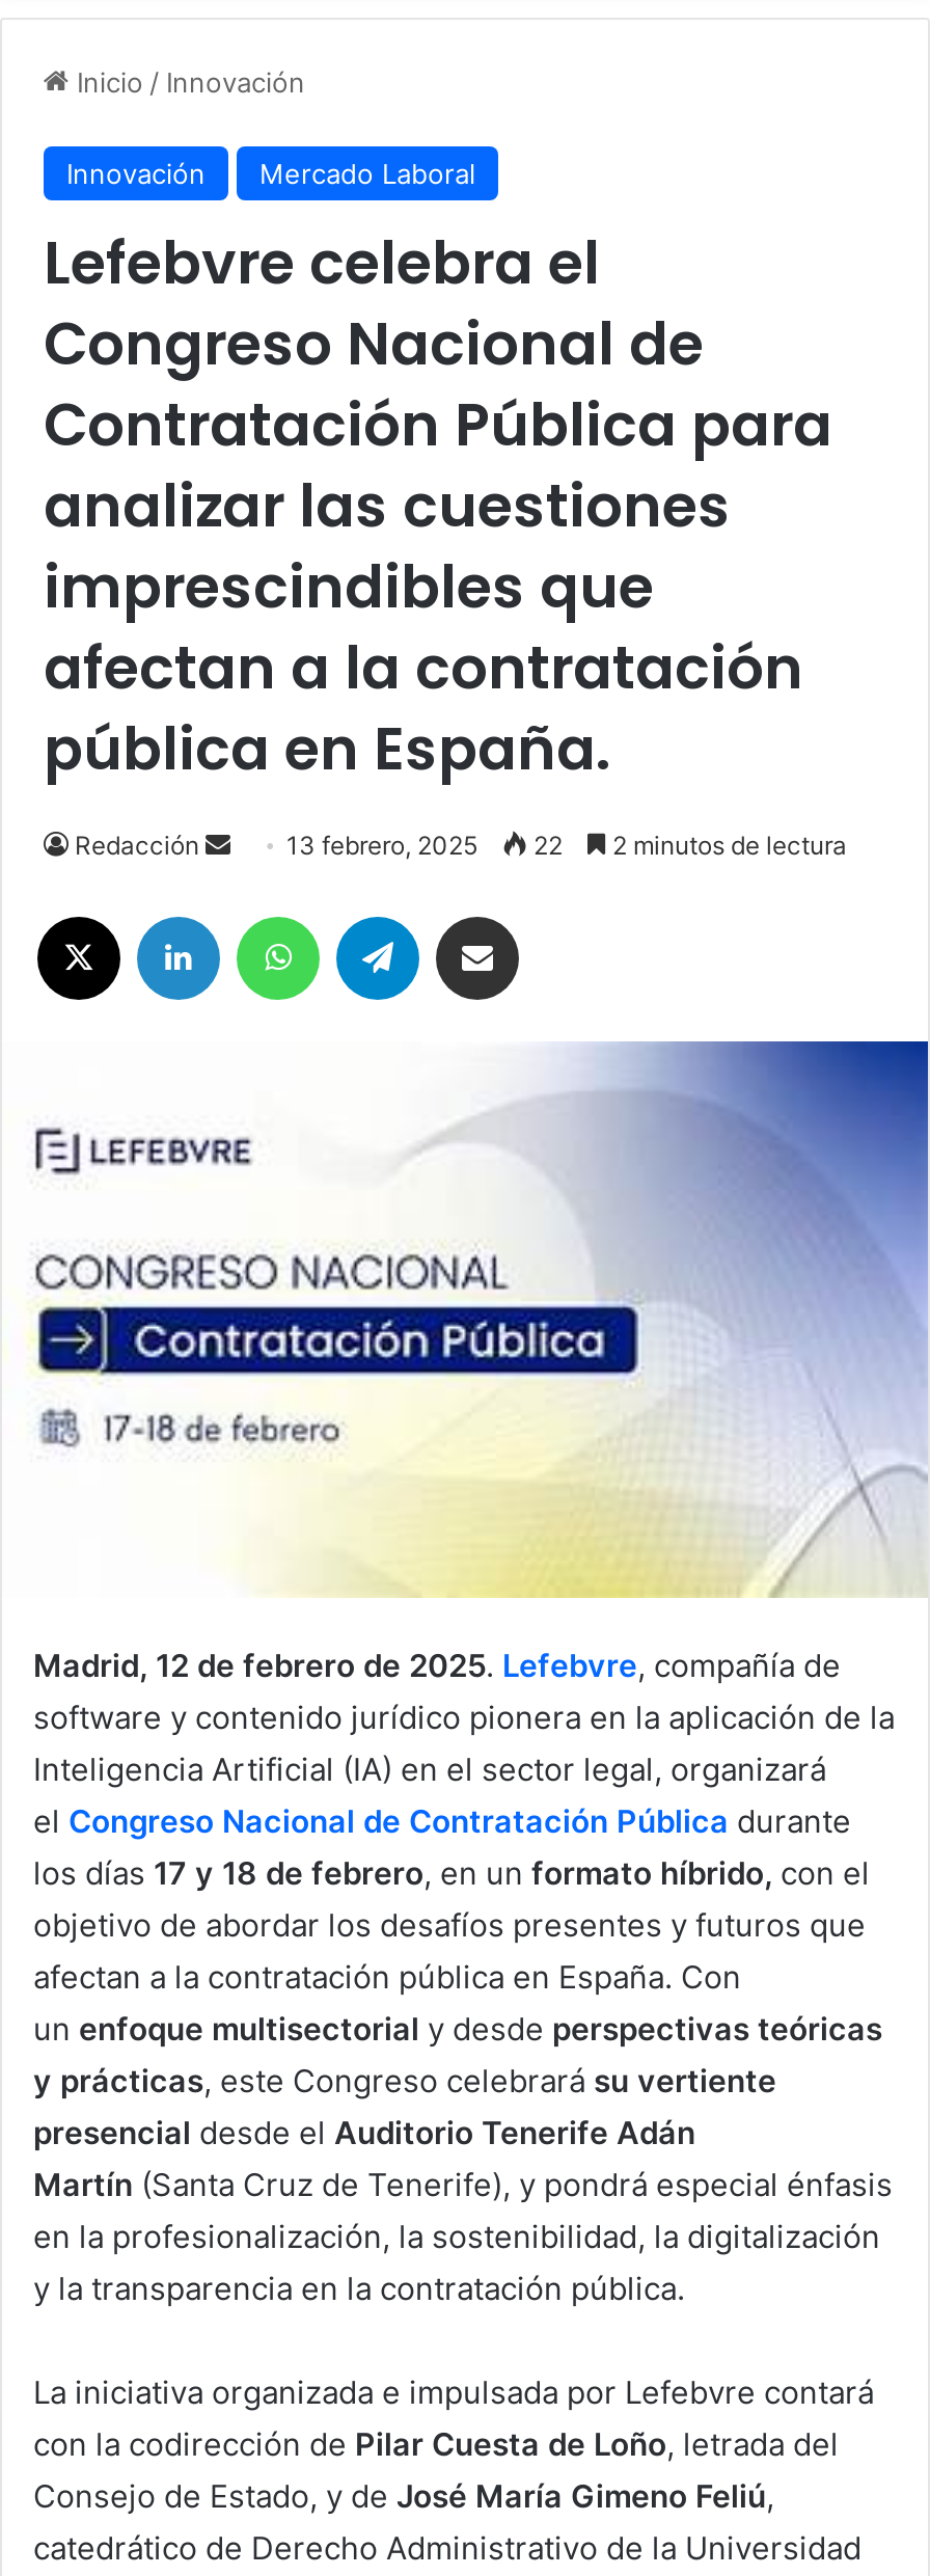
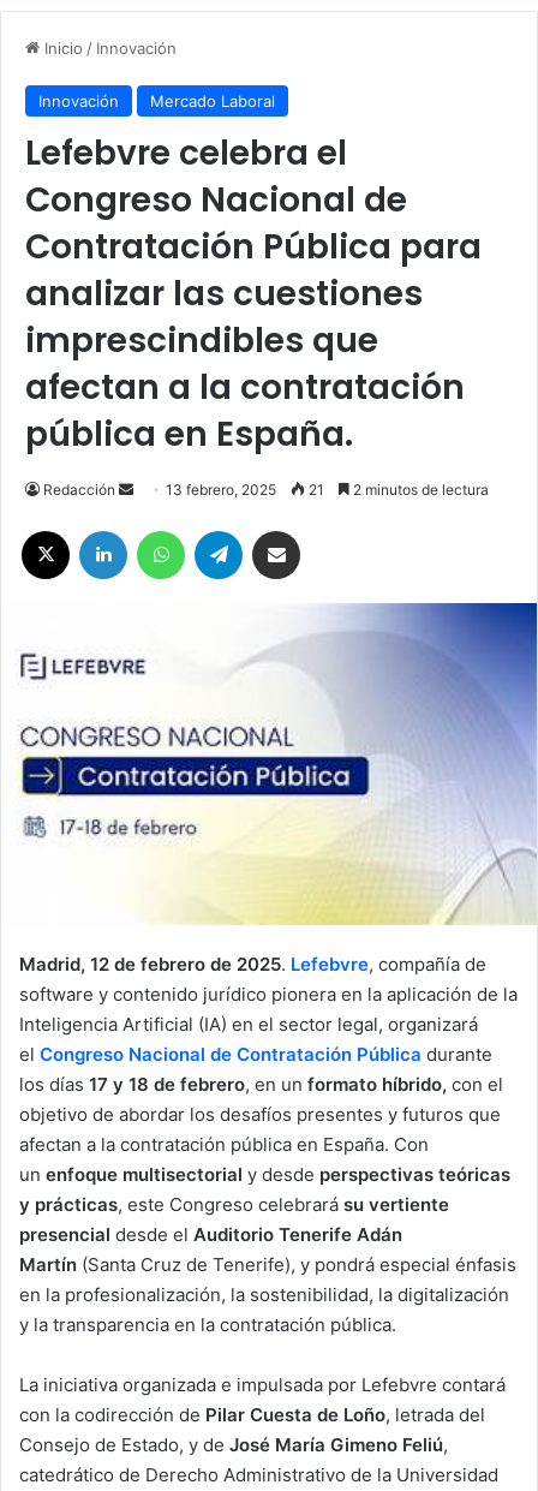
- 22
+ 21
